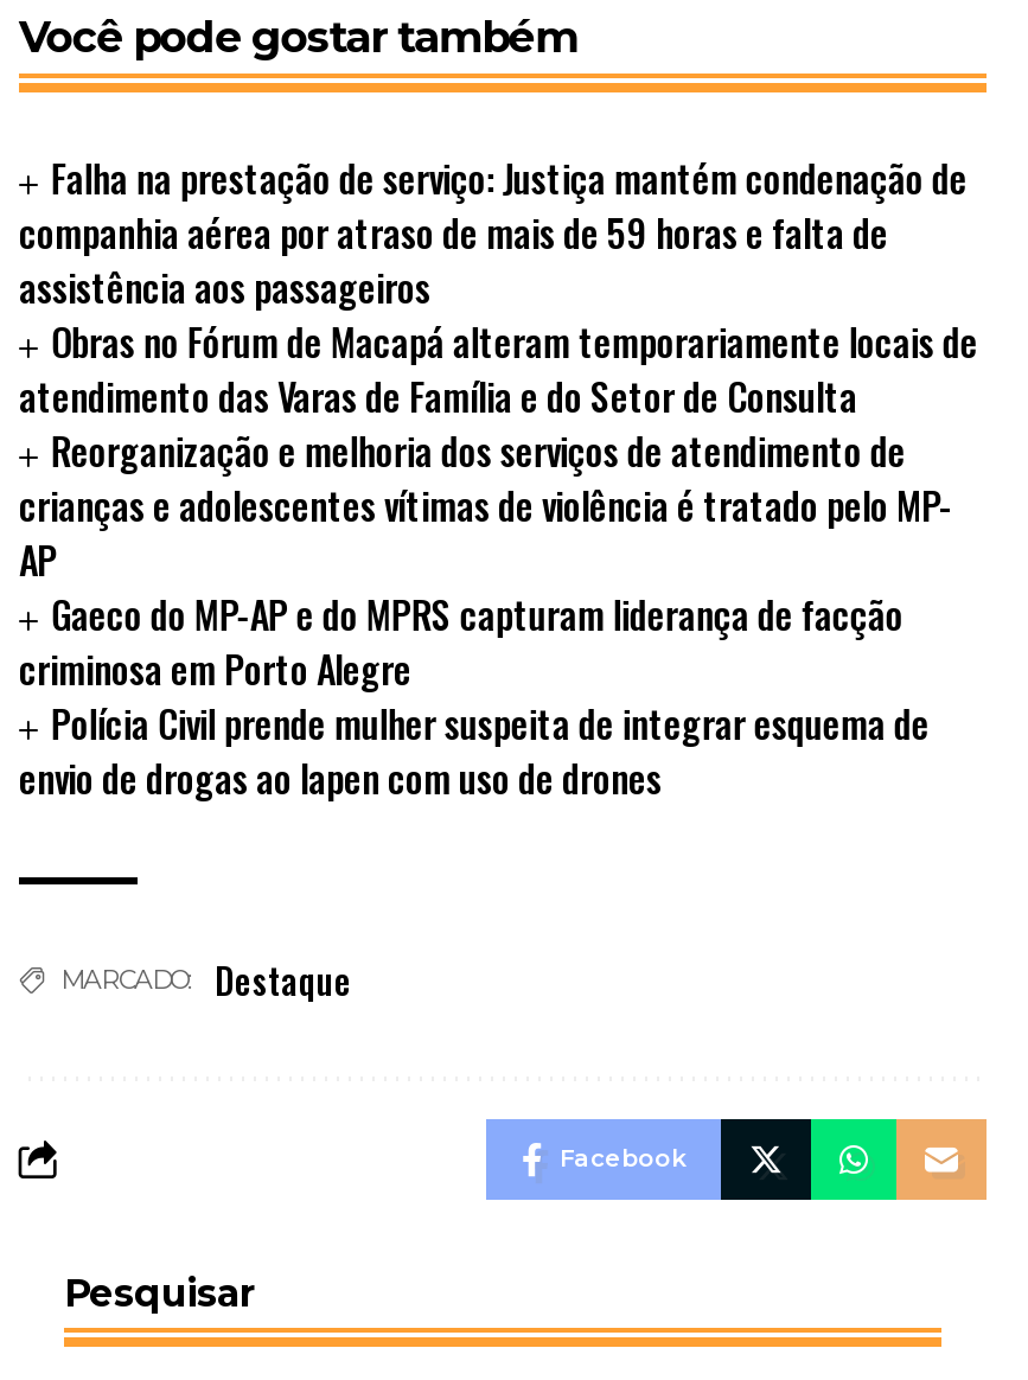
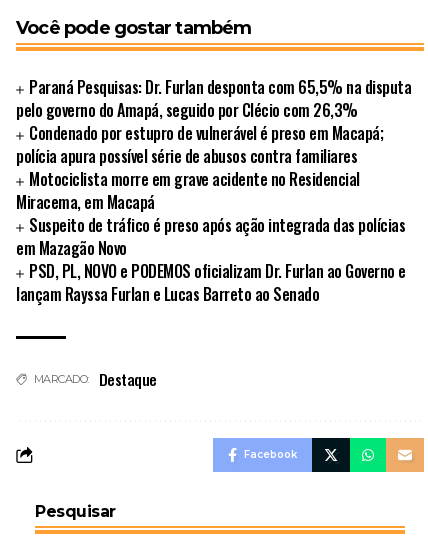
- Falha na prestação de serviço: Justiça mantém condenação de
- companhia aérea por atraso de mais de 59 horas e falta de
- assistência aos passageiros
- Obras no Fórum de Macapá alteram temporariamente locais de
- atendimento das Varas de Família e do Setor de Consulta
- Reorganização e melhoria dos serviços de atendimento de
- crianças e adolescentes vítimas de violência é tratado pelo MP-
- AP
- Gaeco do MP-AP e do MPRS capturam liderança de facção
- criminosa em Porto Alegre
- Polícia Civil prende mulher suspeita de integrar esquema de
- envio de drogas ao Iapen com uso de drones
+ Paraná Pesquisas: Dr. Furlan desponta com 65,5% na disputa
+ pelo governo do Amapá, seguido por Clécio com 26,3%
+ Condenado por estupro de vulnerável é preso em Macapá;
+ polícia apura possível série de abusos contra familiares
+ Motociclista morre em grave acidente no Residencial
+ Miracema, em Macapá
+ Suspeito de tráfico é preso após ação integrada das polícias
+ em Mazagão Novo
+ PSD, PL, NOVO e PODEMOS oficializam Dr. Furlan ao Governo e
+ lançam Rayssa Furlan e Lucas Barreto ao Senado
